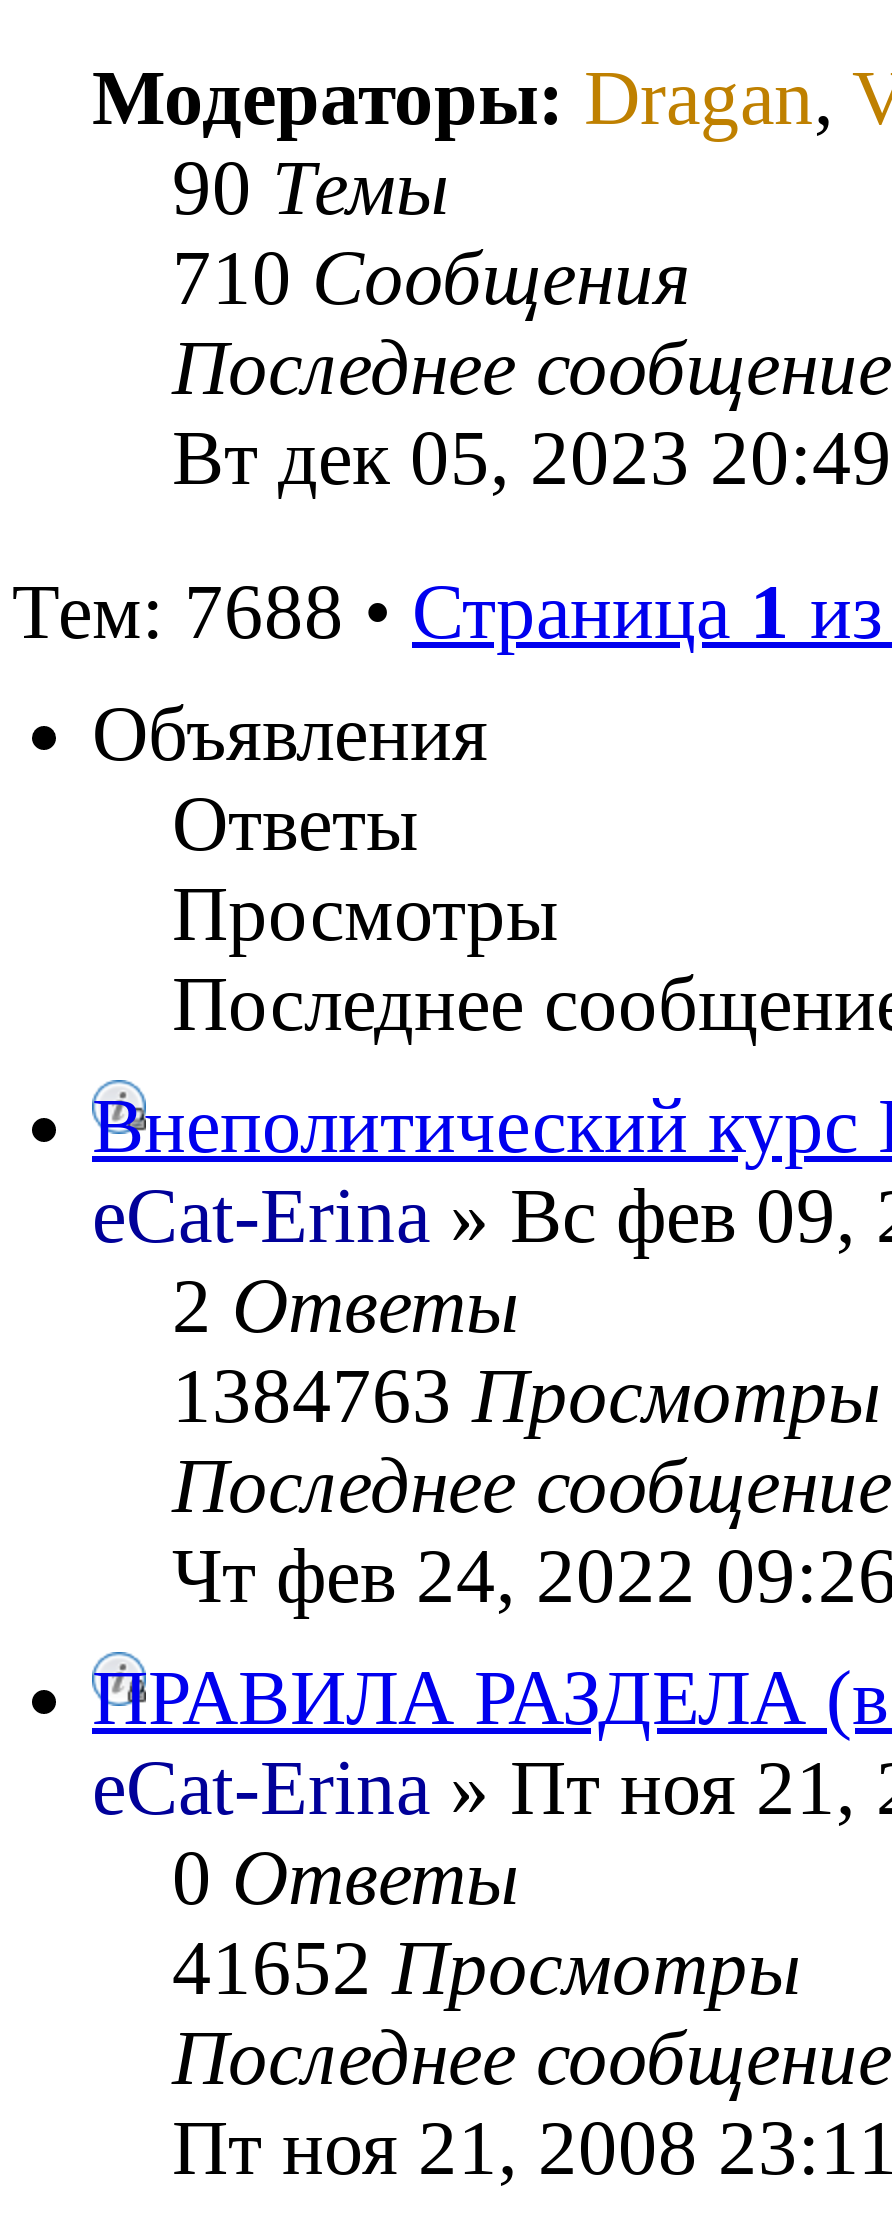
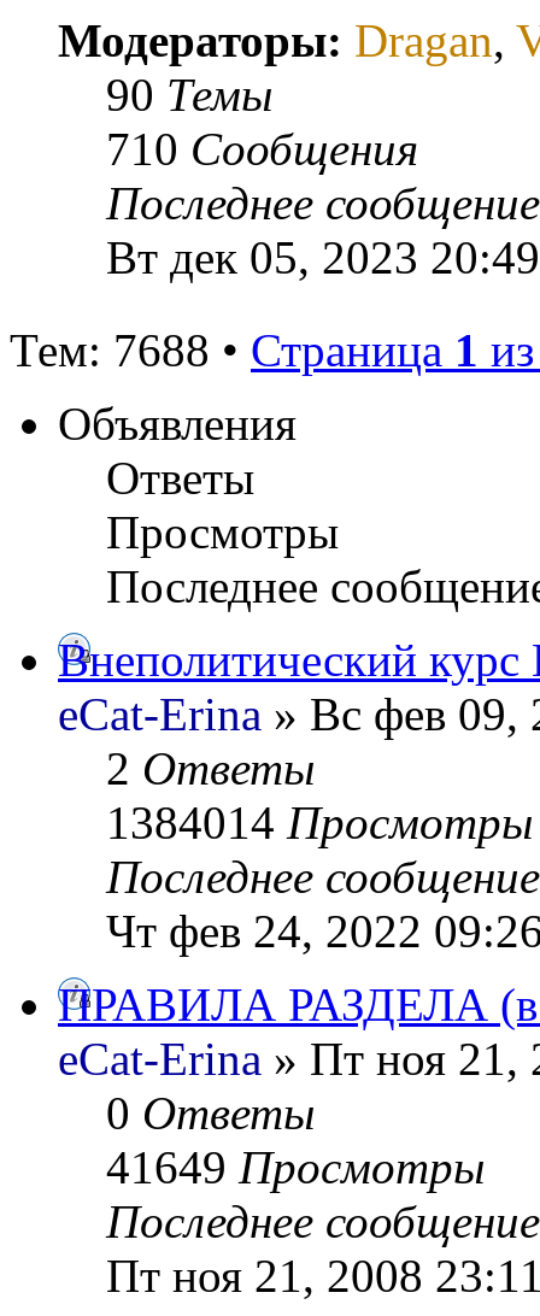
- 1384763 Просмотры
+ 1384014 Просмотры

- 41652 Просмотры
+ 41649 Просмотры
